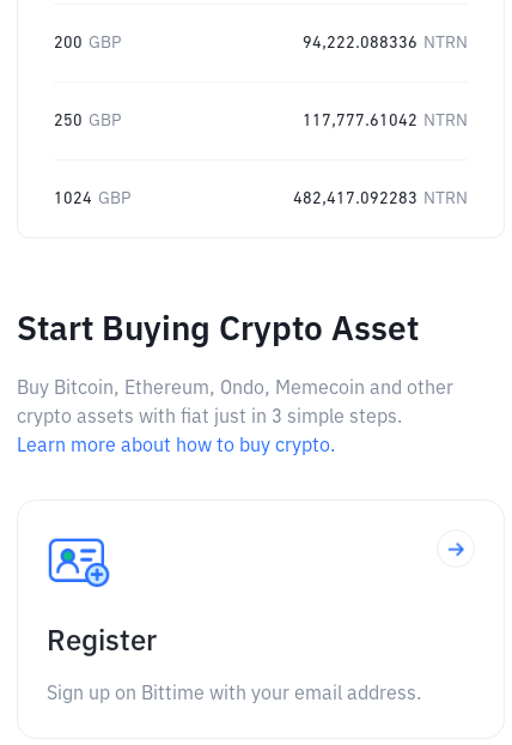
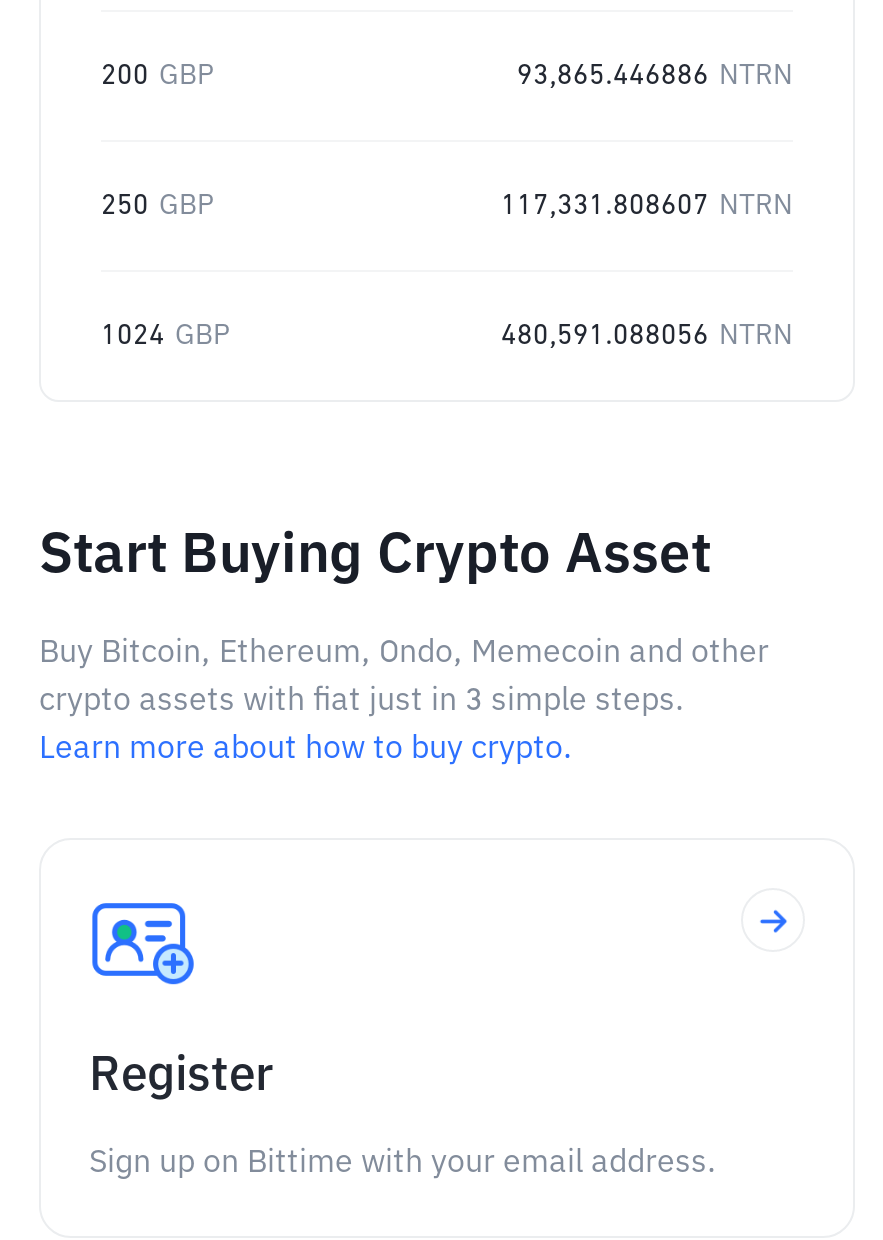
- 94,222.088336 NTRN
+ 93,865.446886 NTRN

- 117,777.61042 NTRN
+ 117,331.808607 NTRN

- 482,417.092283 NTRN
+ 480,591.088056 NTRN
